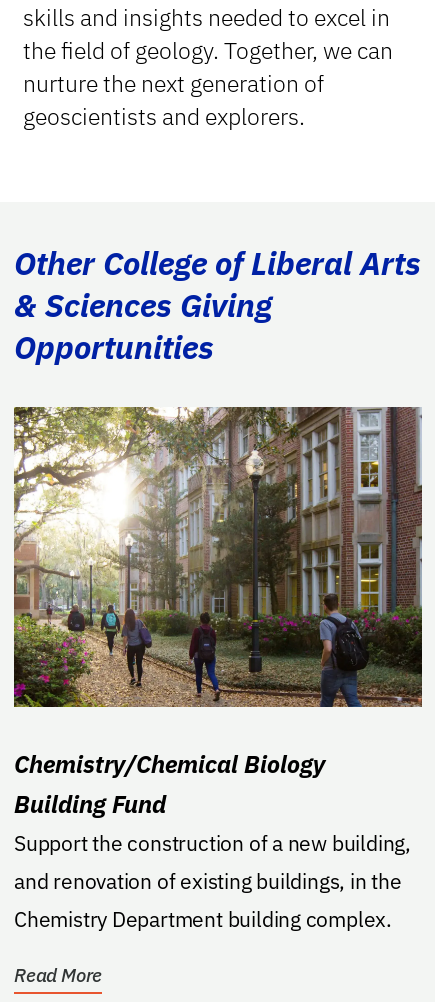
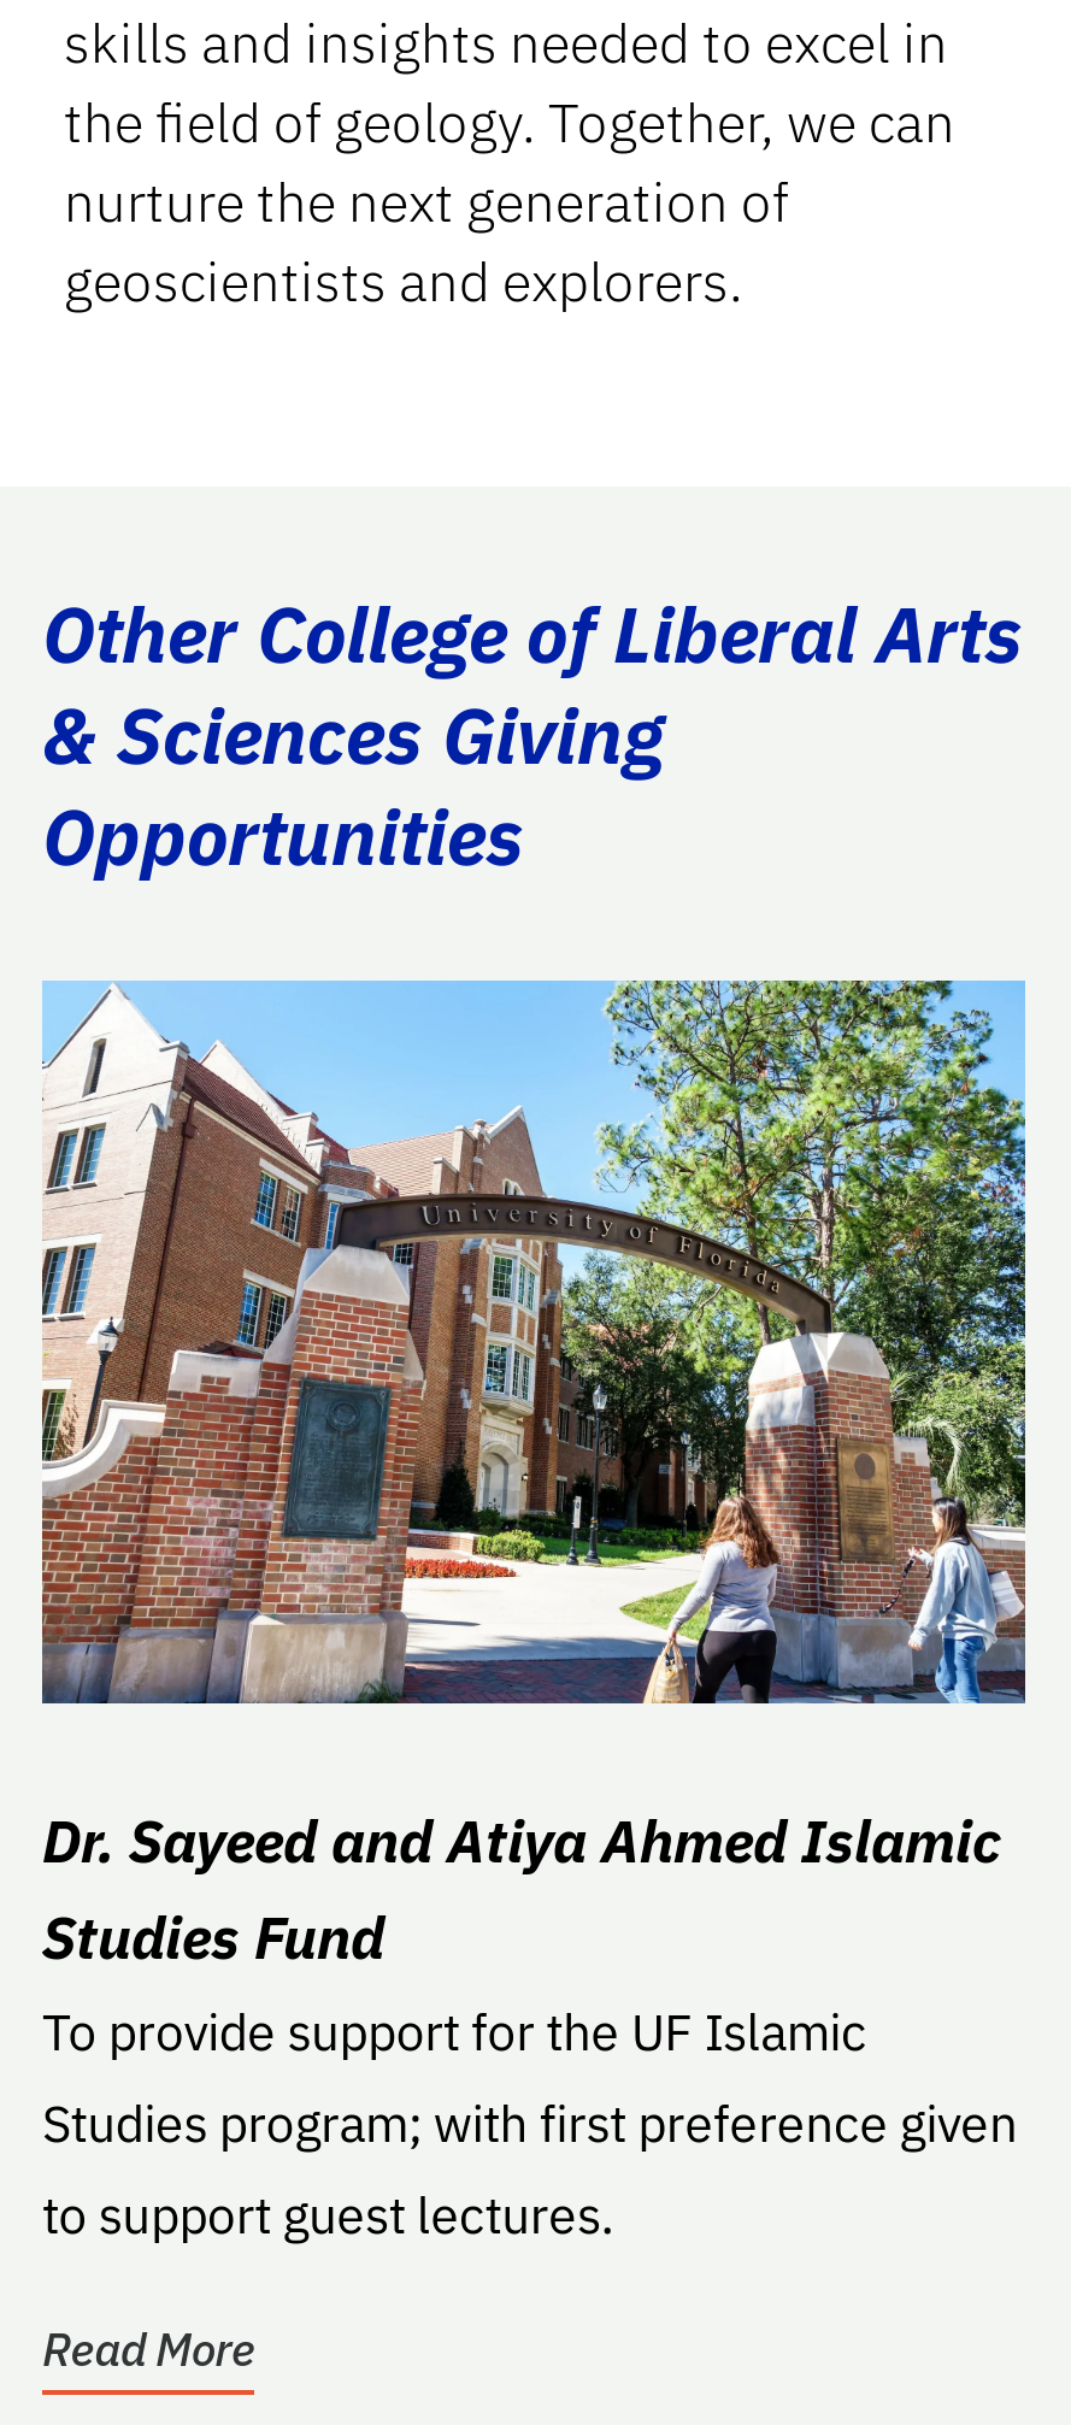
- [image]
- Chemistry/Chemical Biology
- Building Fund
- Support the construction of a new building,
- and renovation of existing buildings, in the
- Chemistry Department building complex.
+ [image]
+ Dr. Sayeed and Atiya Ahmed Islamic
+ Studies Fund
+ To provide support for the UF Islamic
+ Studies program; with first preference given
+ to support guest lectures.
